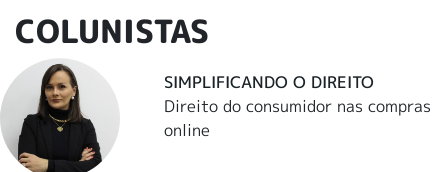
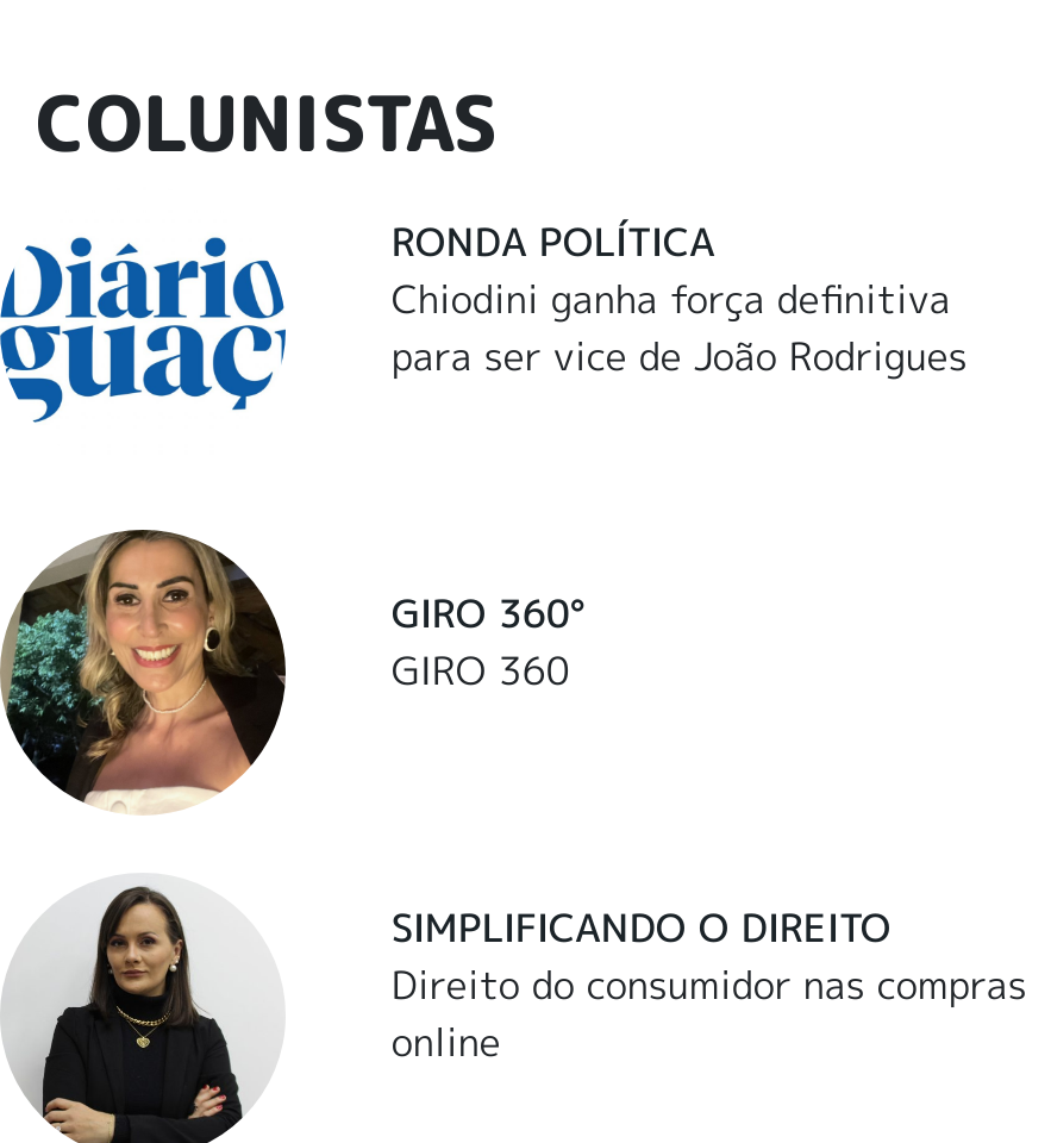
+ [image]

+ [image]

+ RONDA POLÍTICA
+ Chiodini ganha força definitiva
+ para ser vice de João Rodrigues

+ GIRO 360°
+ GIRO 360
